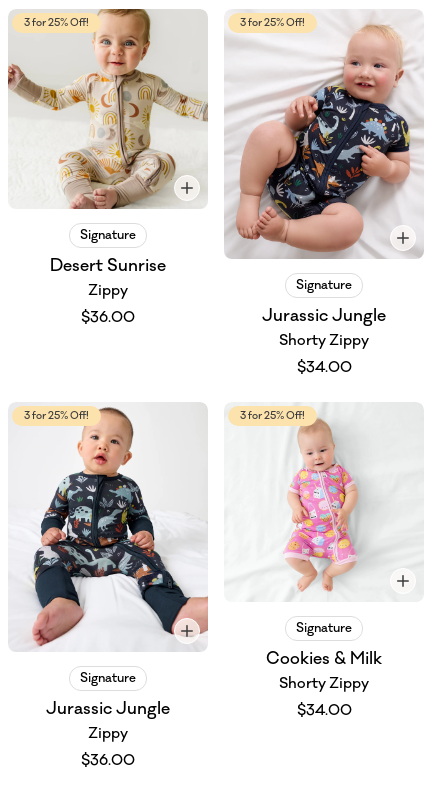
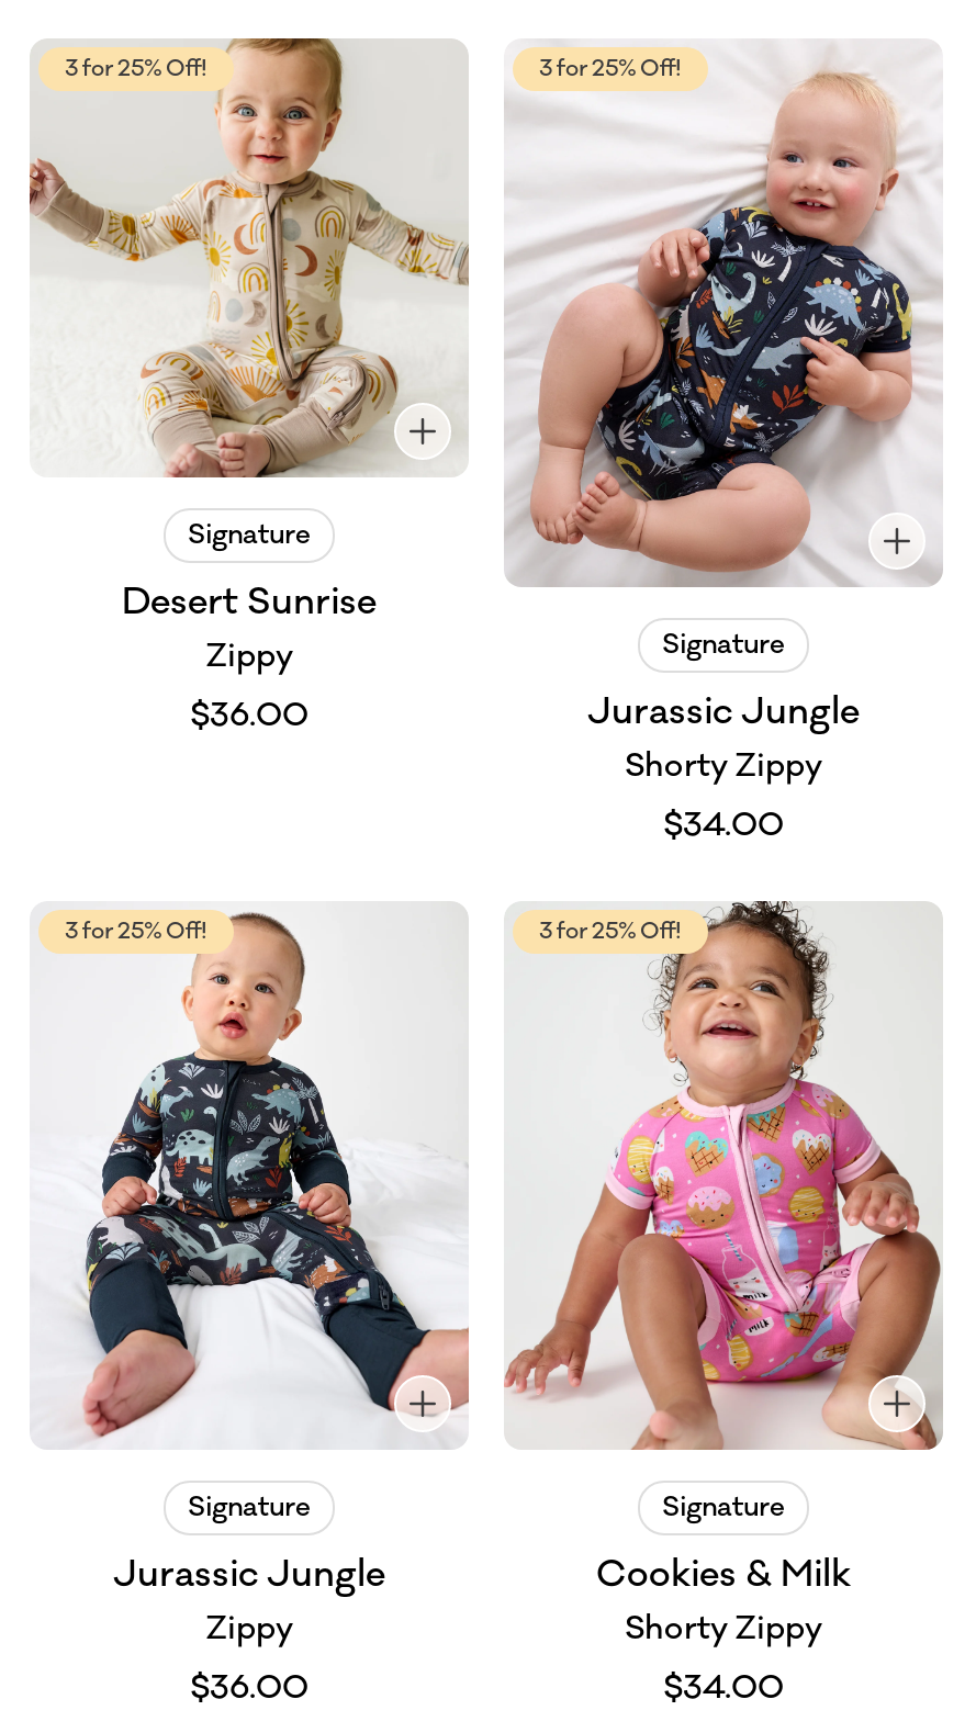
- [image]
+ [image]

moved down: Signature | Cookies & Milk | Shorty Zippy | $34.00
